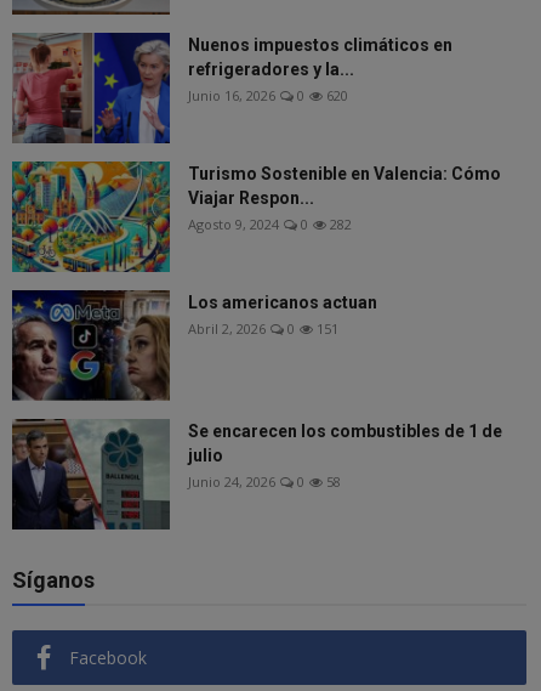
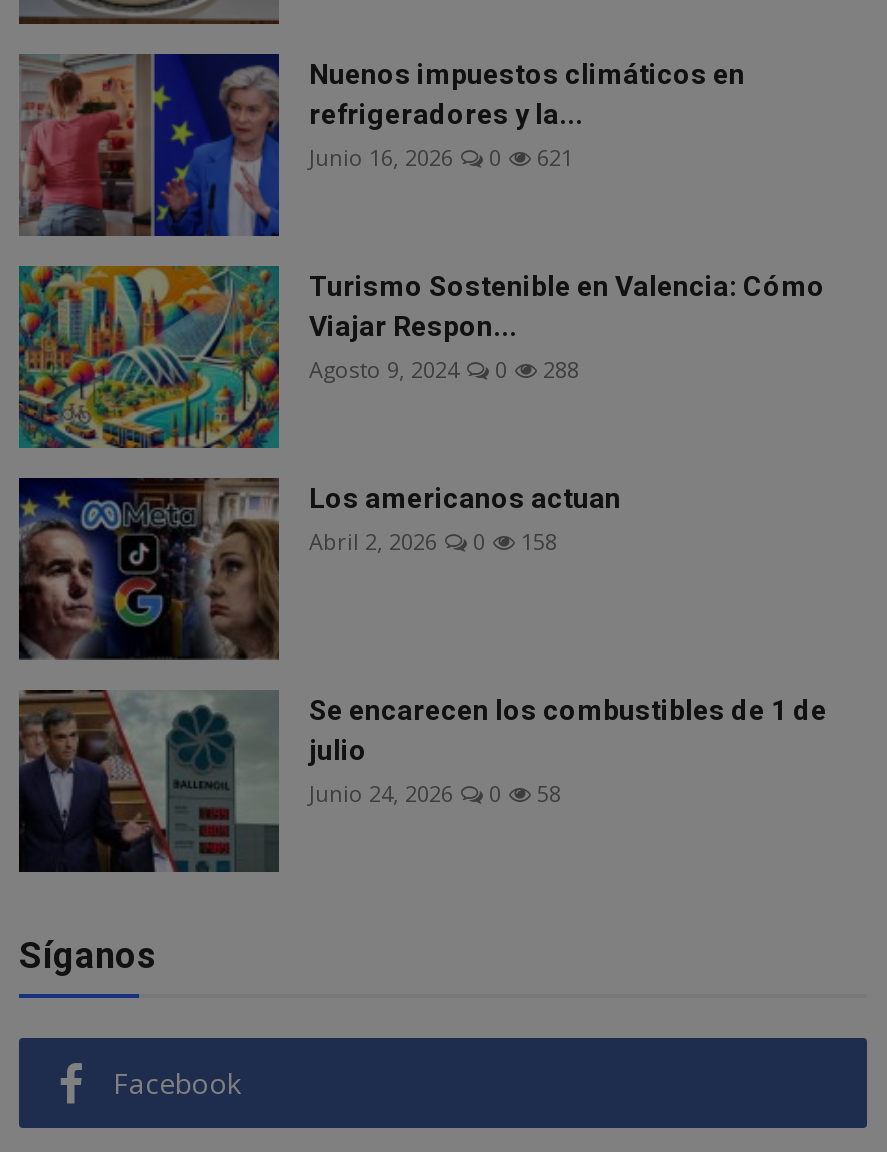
- Junio 16, 2026 0 620
+ Junio 16, 2026 0 621

- Agosto 9, 2024 0 282
+ Agosto 9, 2024 0 288

- Abril 2, 2026 0 151
+ Abril 2, 2026 0 158
